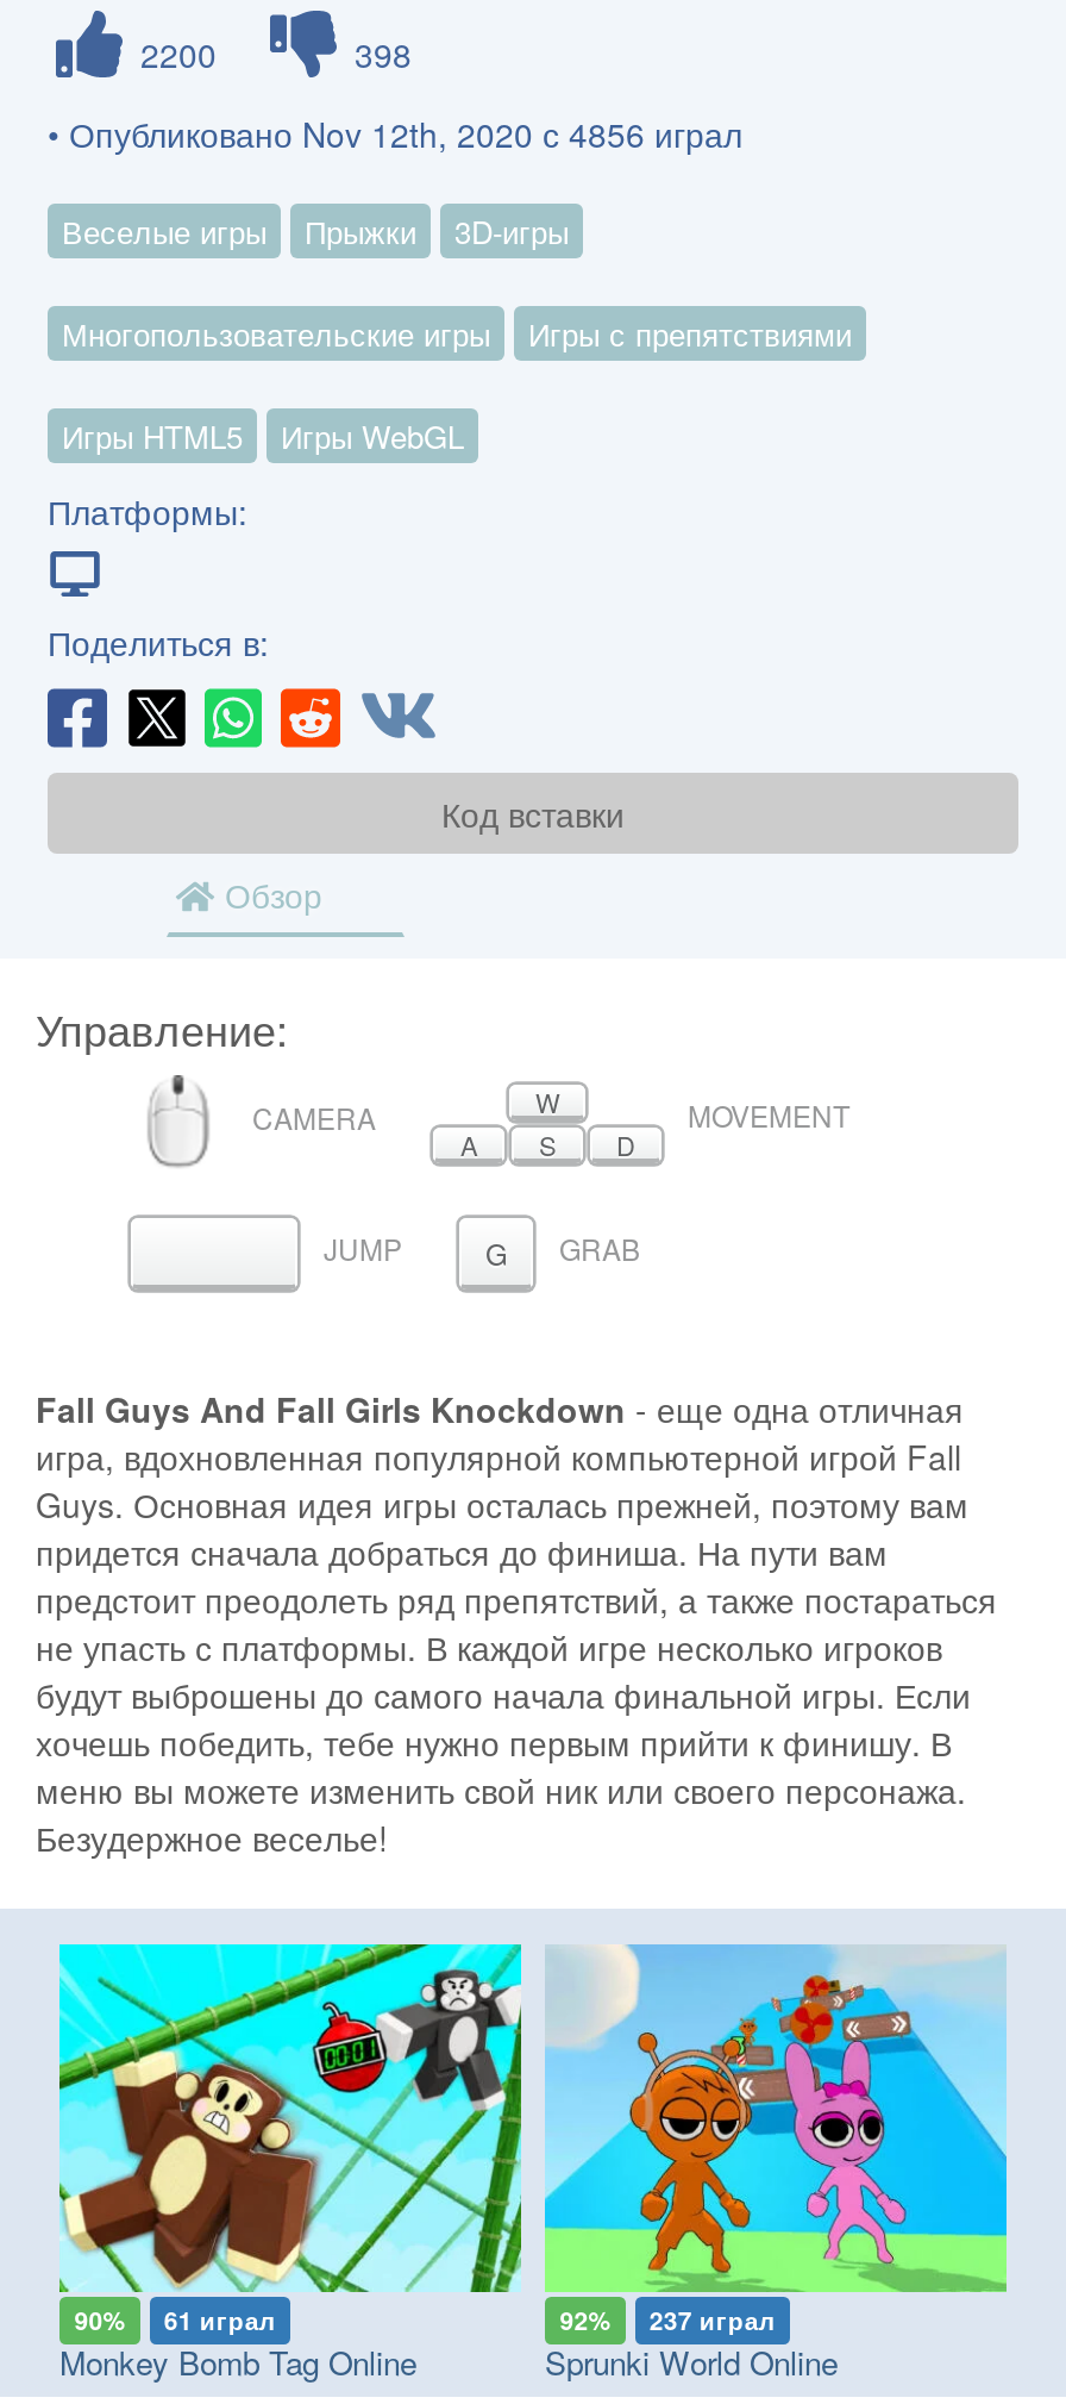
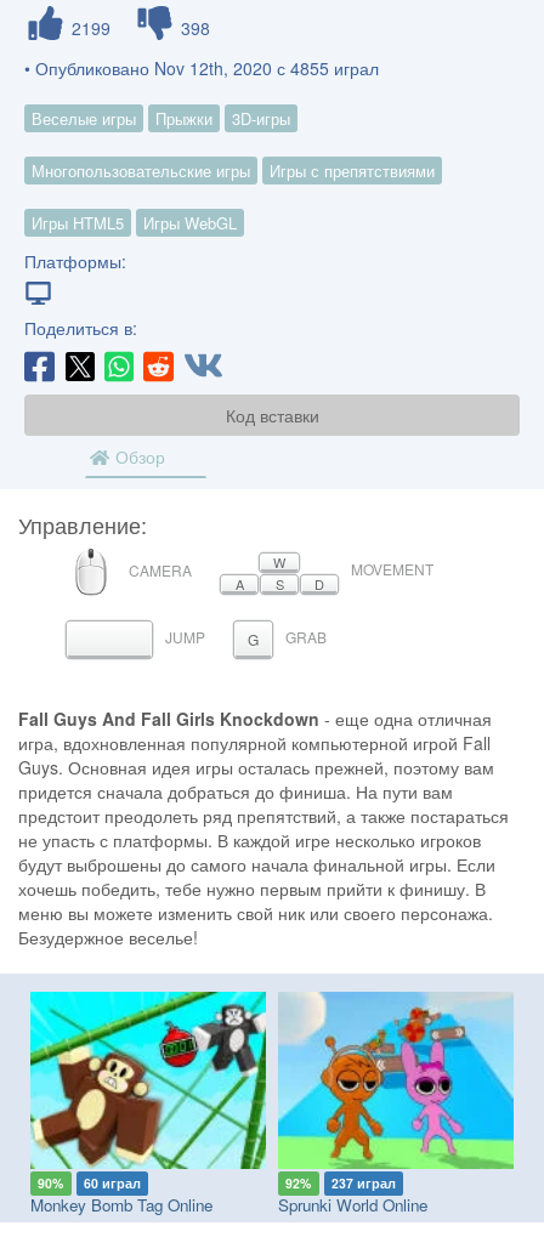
- 2200
+ 2199

- • Опубликовано Nov 12th, 2020 с 4856 играл
+ • Опубликовано Nov 12th, 2020 с 4855 играл

- 90% 61 играл
+ 90% 60 играл
